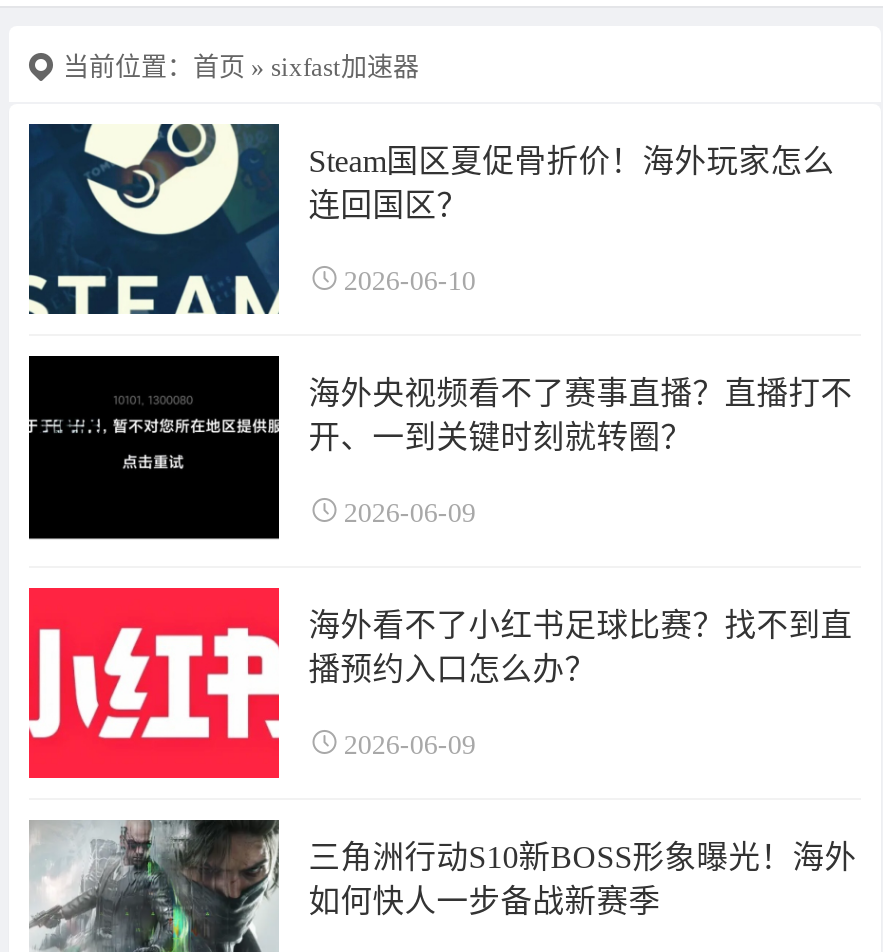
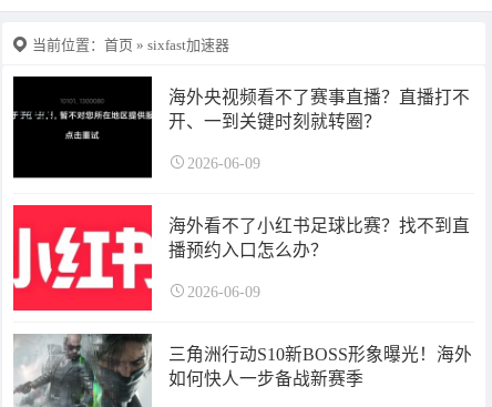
- [image]
- Steam国区夏促骨折价！海外玩家怎么
- 连回国区？
- 2026-06-10
